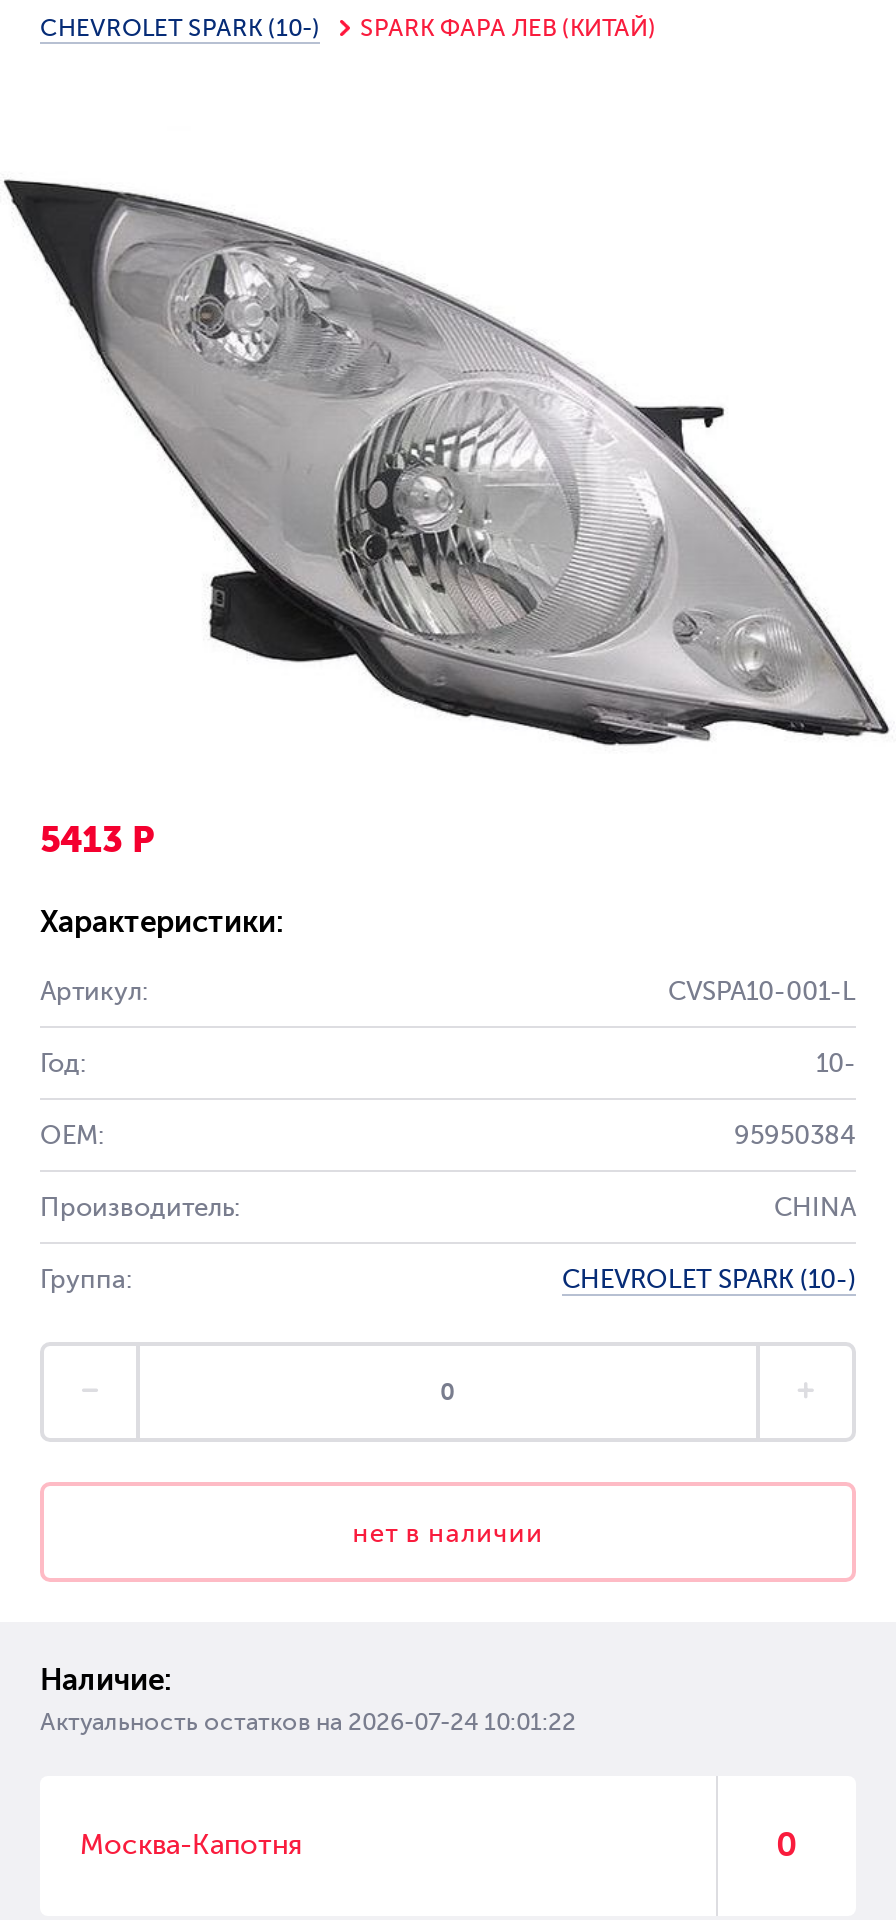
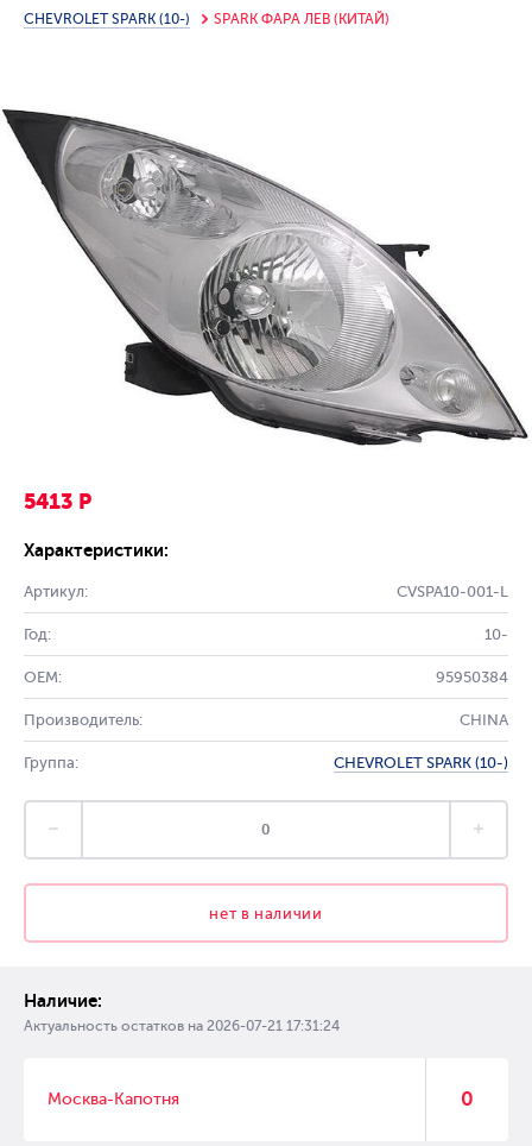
- Актуальность остатков на 2026-07-24 10:01:22
+ Актуальность остатков на 2026-07-21 17:31:24
